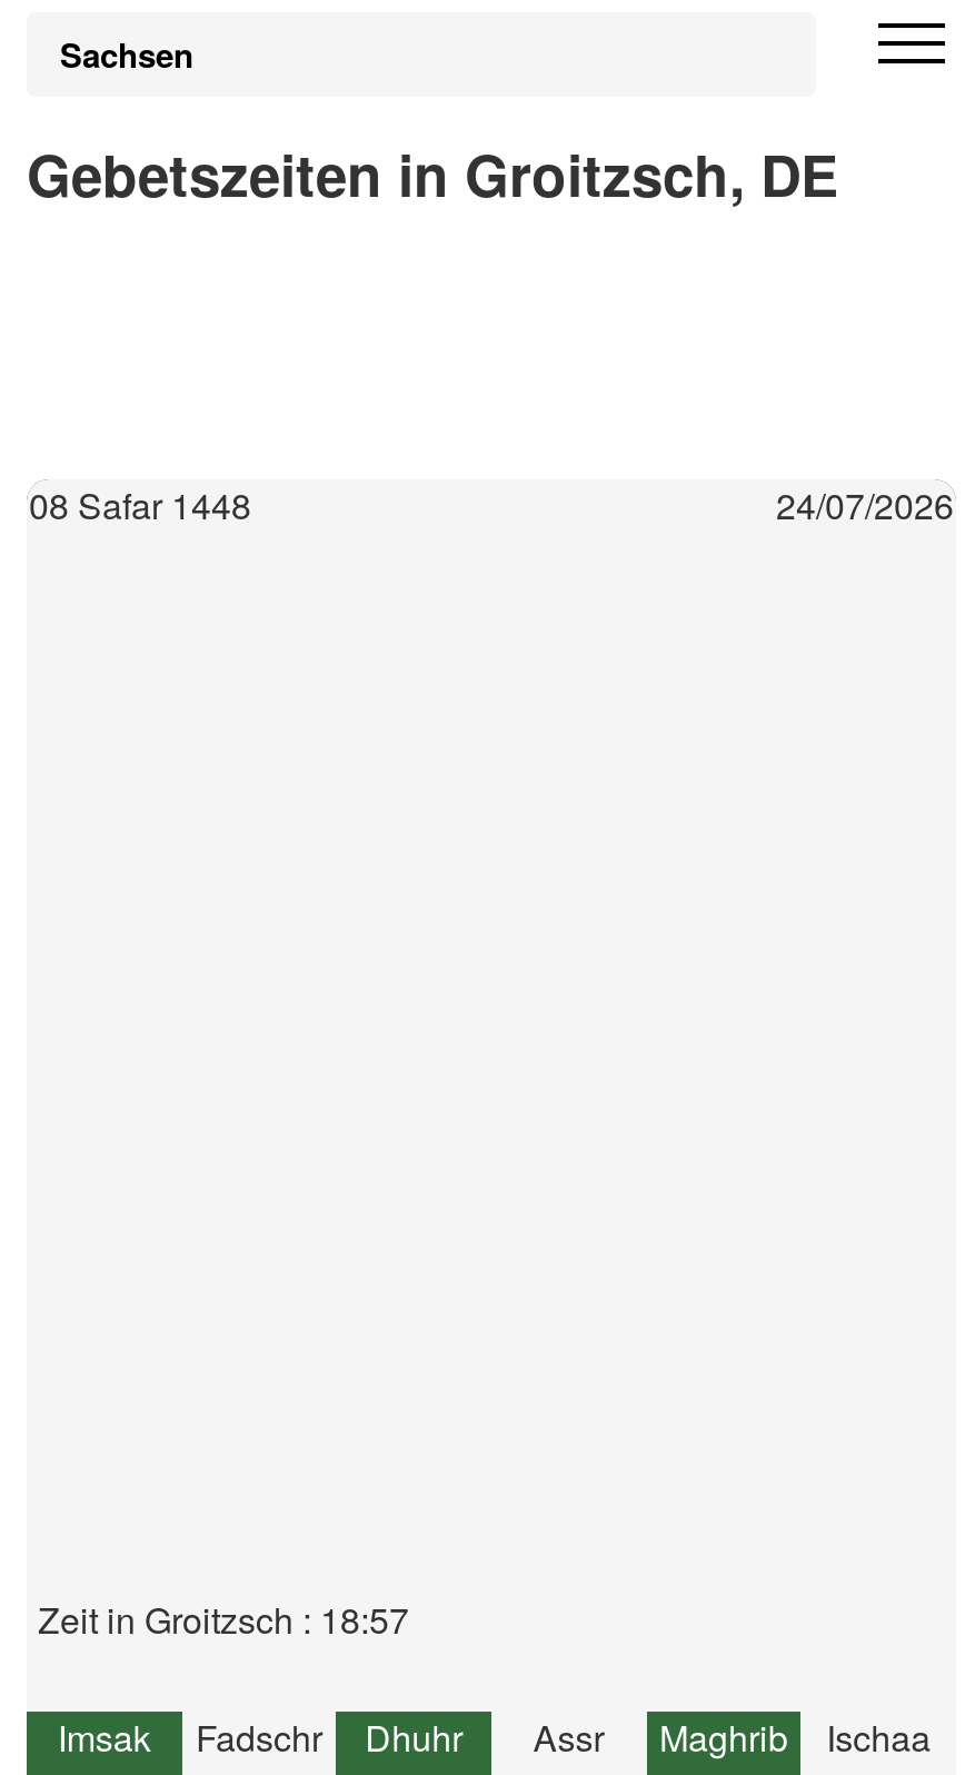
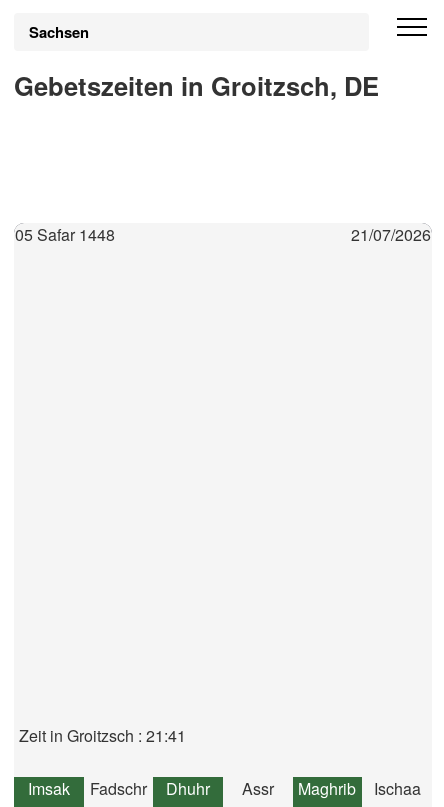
- 08 Safar 1448
+ 05 Safar 1448

- 24/07/2026
+ 21/07/2026

- Zeit in Groitzsch : 18:57
+ Zeit in Groitzsch : 21:41
